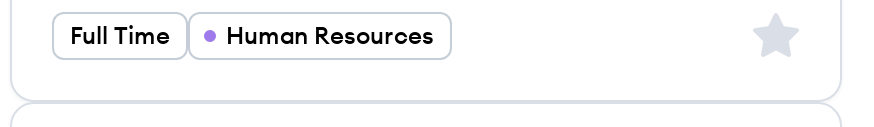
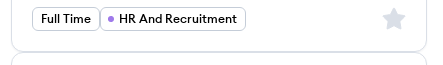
- Human Resources
+ HR And Recruitment
